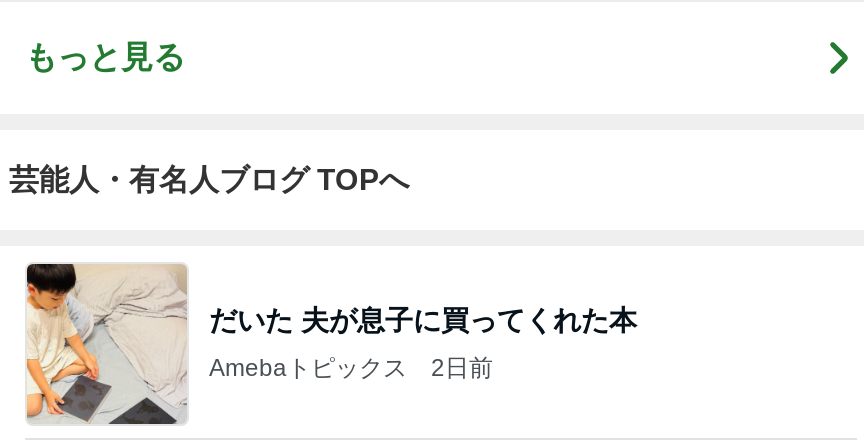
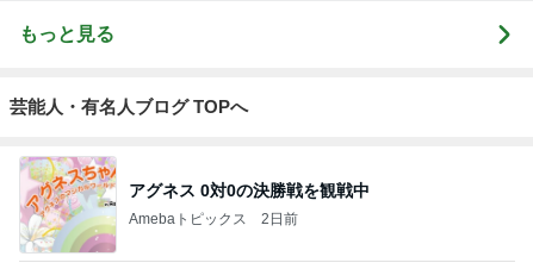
- [image]
- だいた 夫が息子に買ってくれた本
+ [image]
+ アグネス 0対0の決勝戦を観戦中
